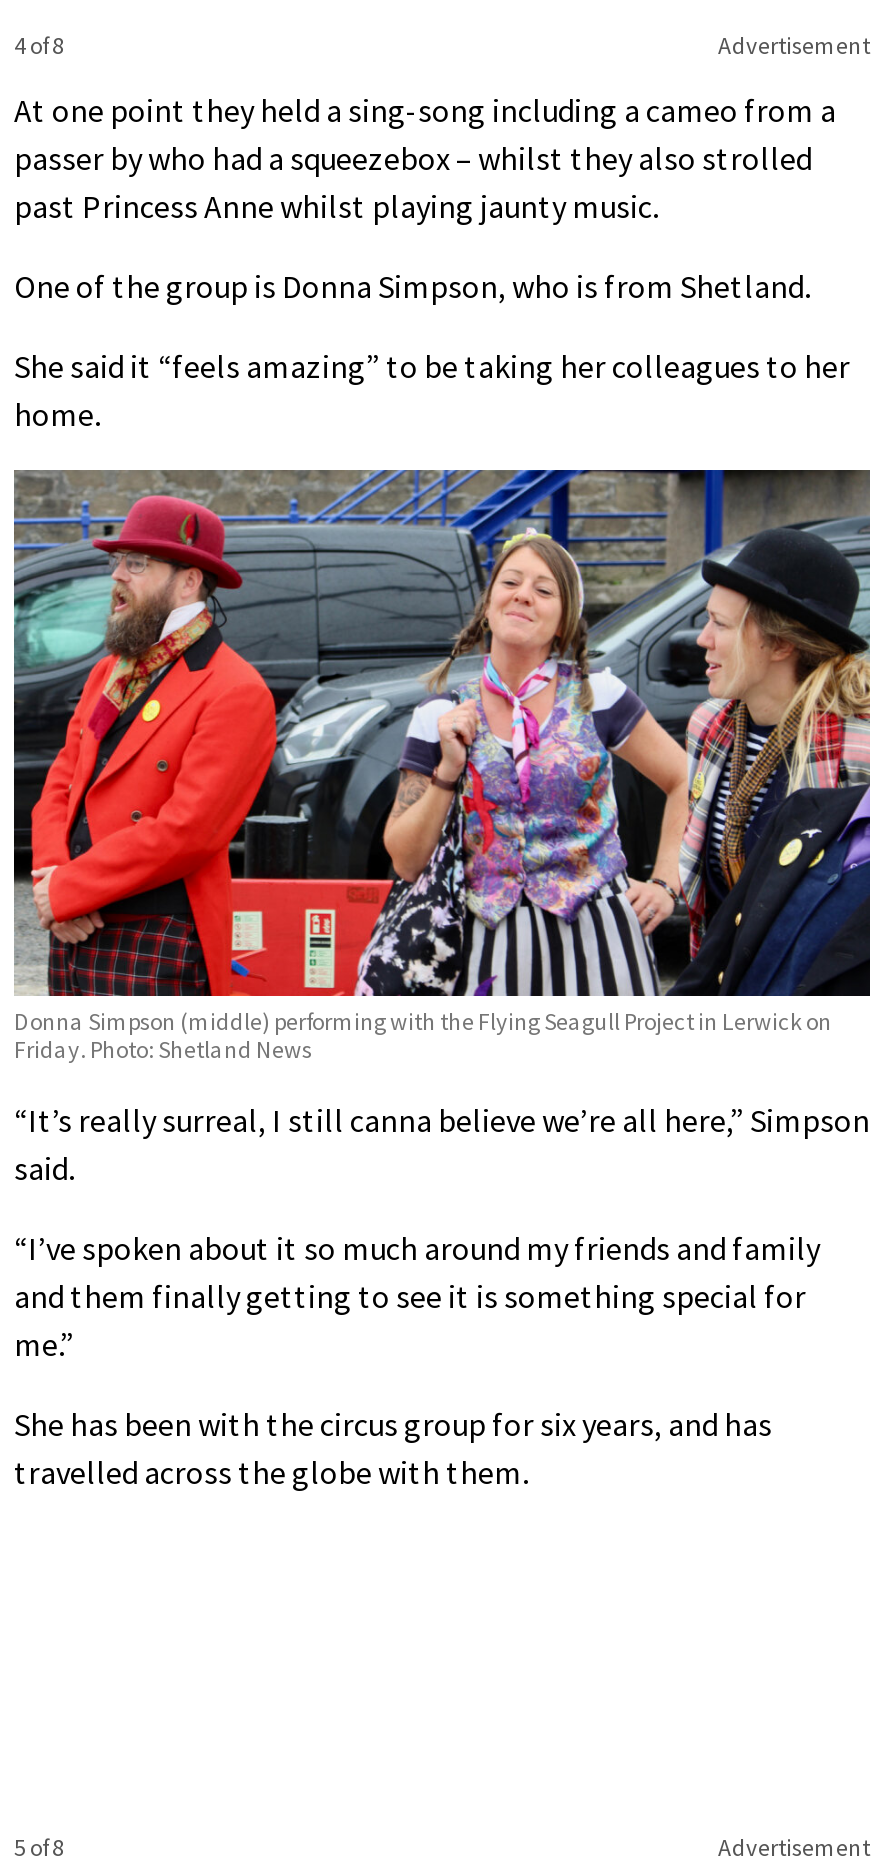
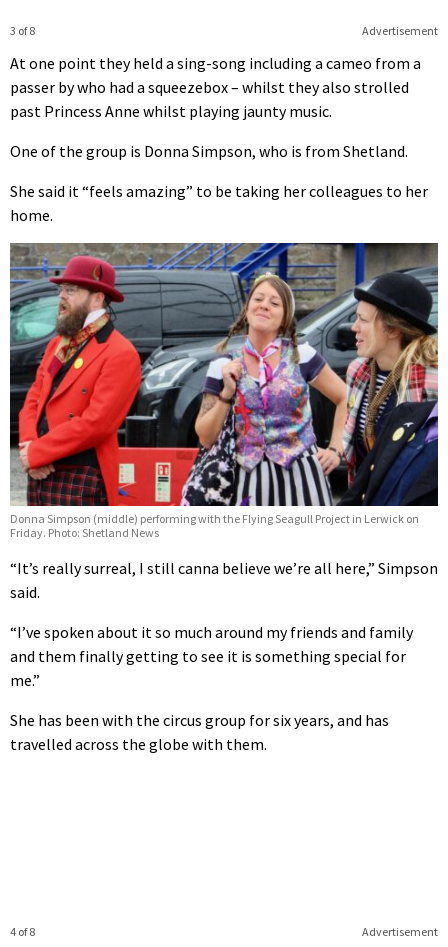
- 4 of 8
+ 3 of 8

- 5 of 8
+ 4 of 8
